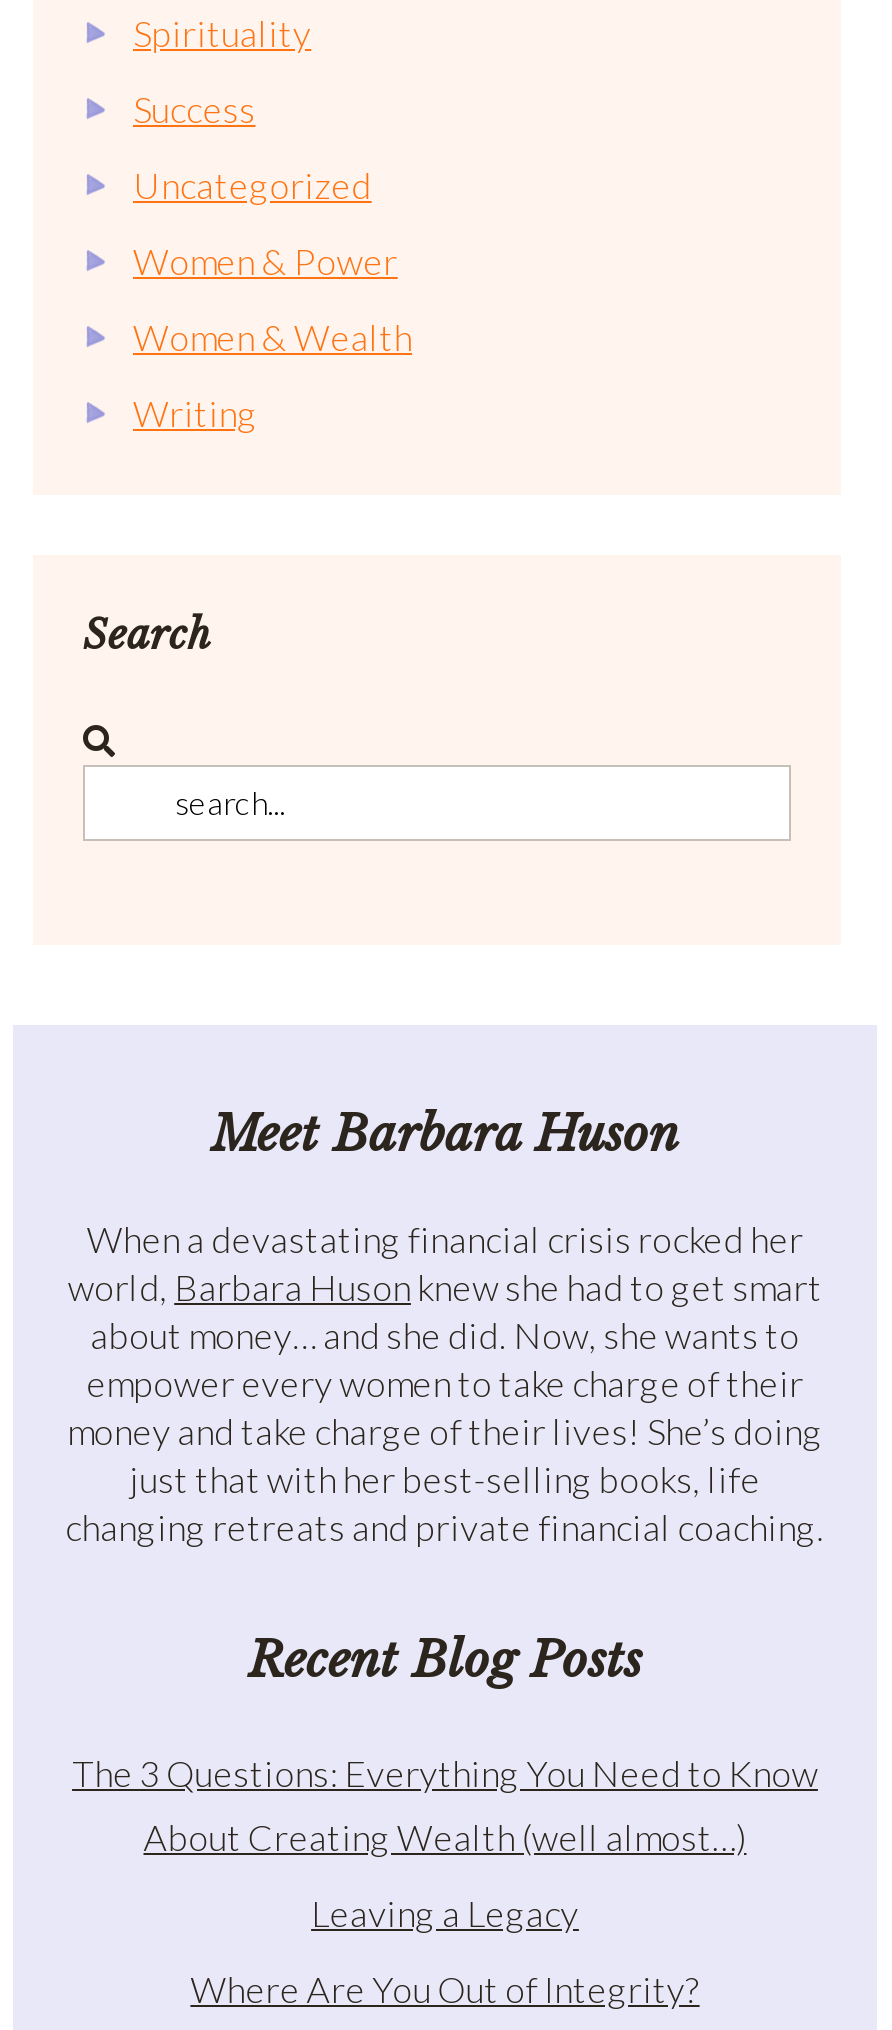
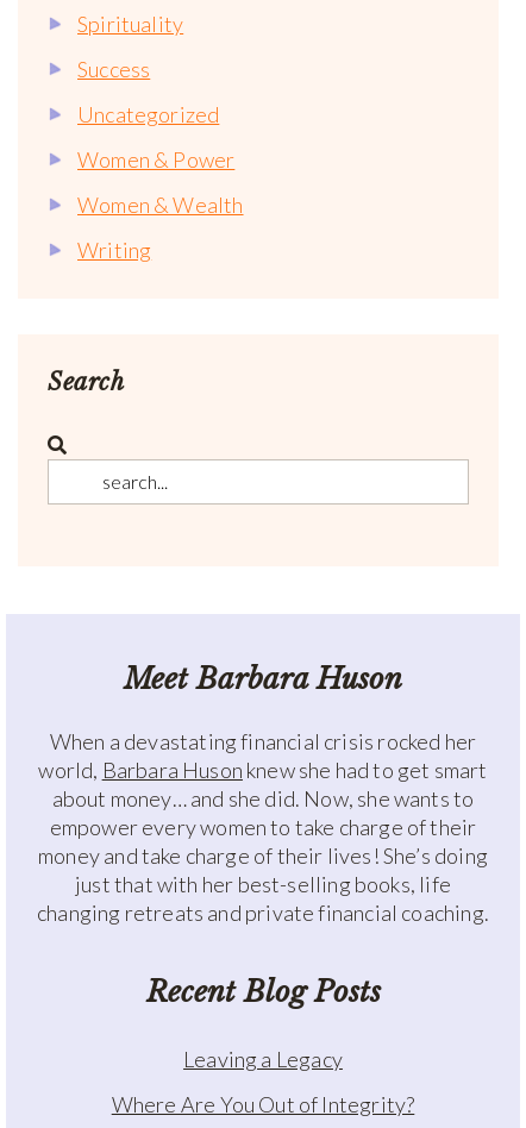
- The 3 Questions: Everything You Need to Know
- About Creating Wealth (well almost…)
